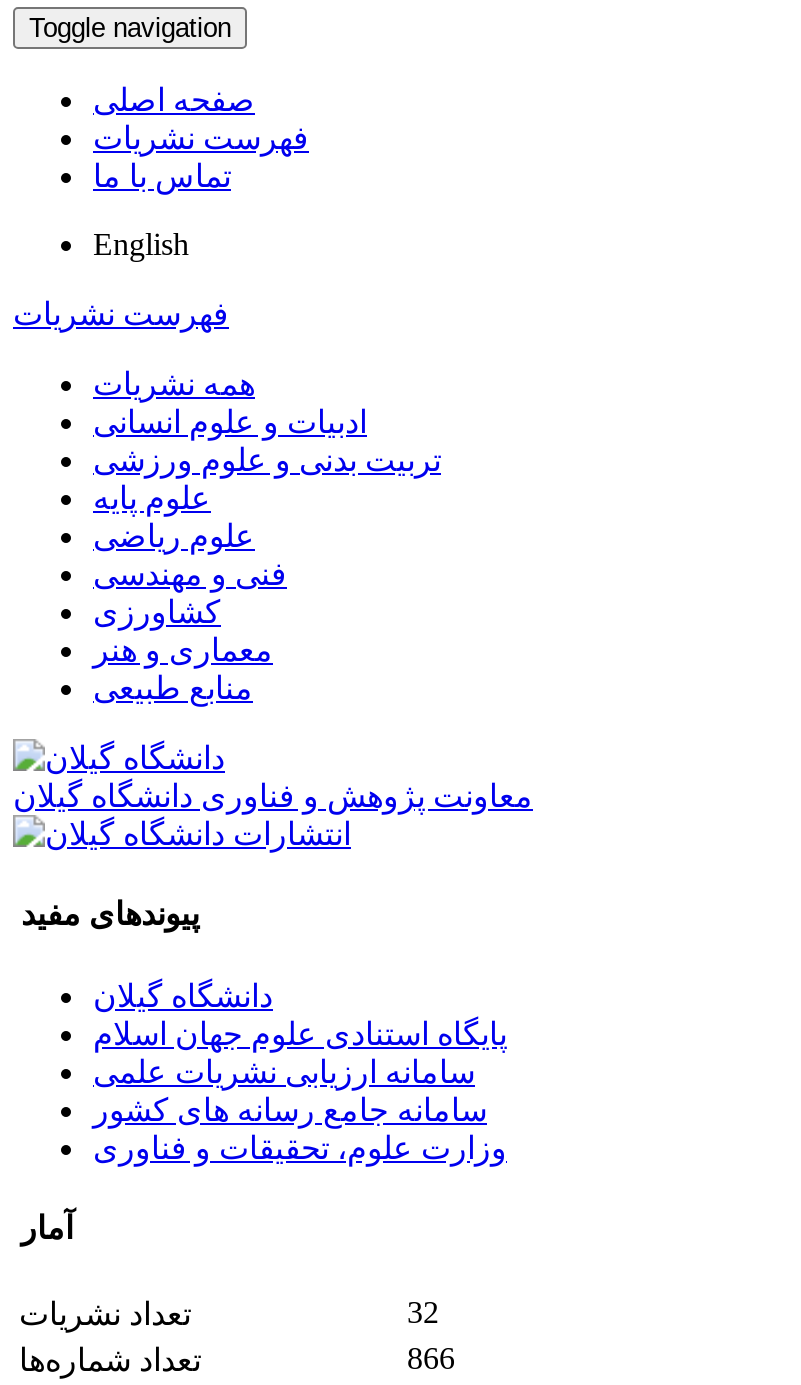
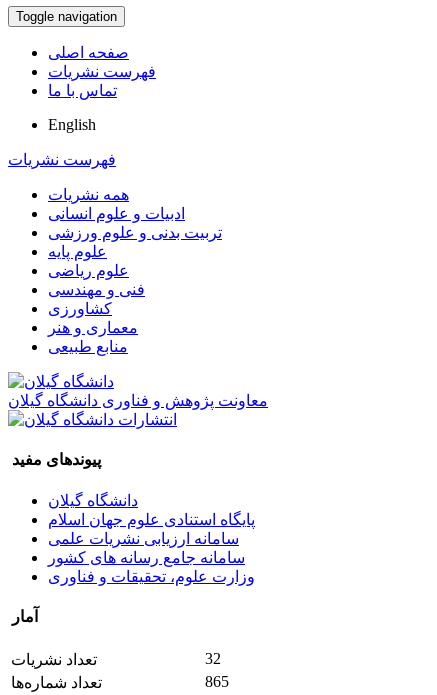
- 866
+ 865
